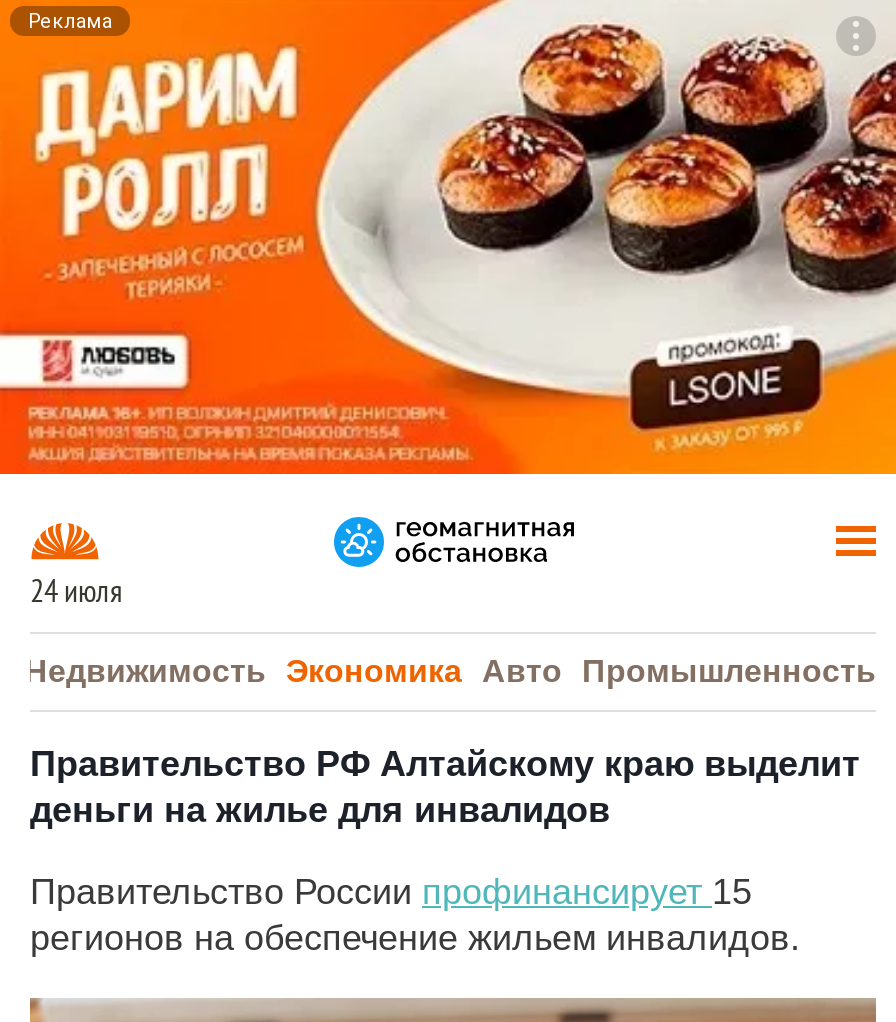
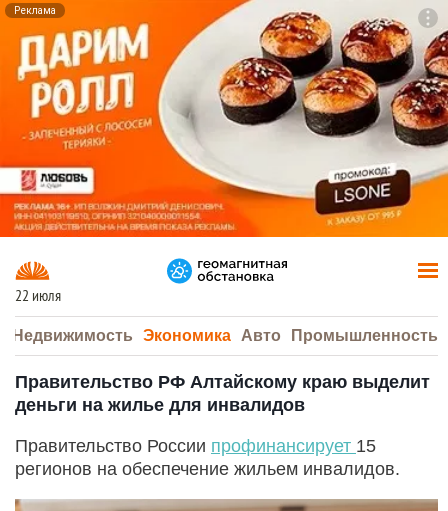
- 24 июля
+ 22 июля
